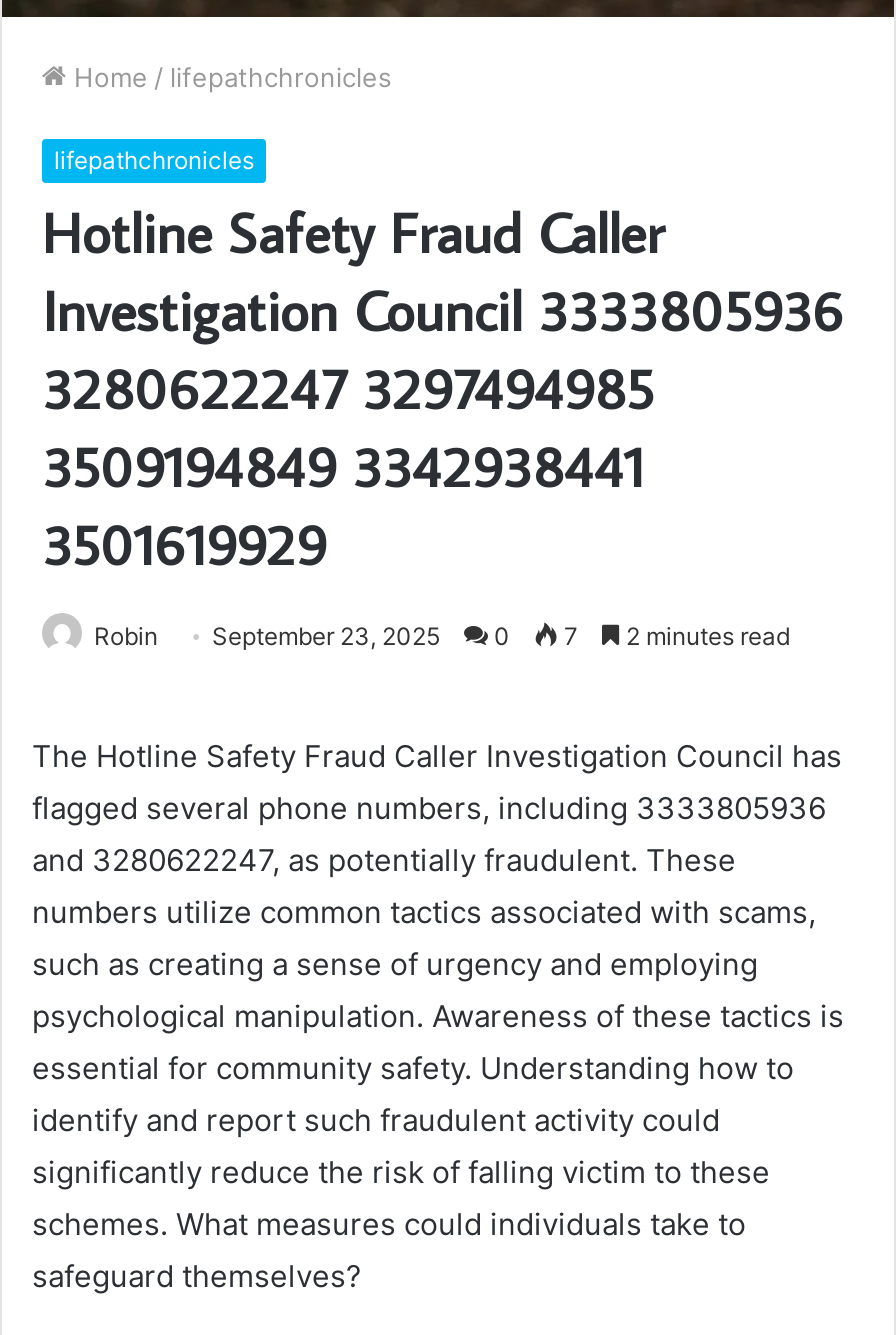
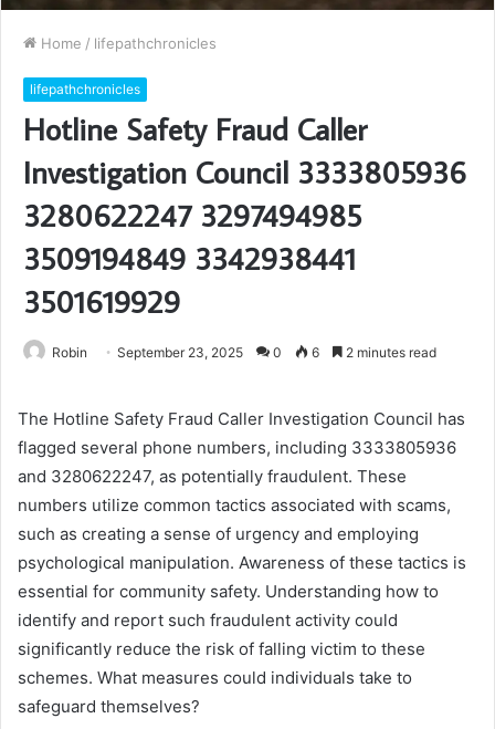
- Robin September 23, 2025 0 7 2 minutes read
+ Robin September 23, 2025 0 6 2 minutes read
